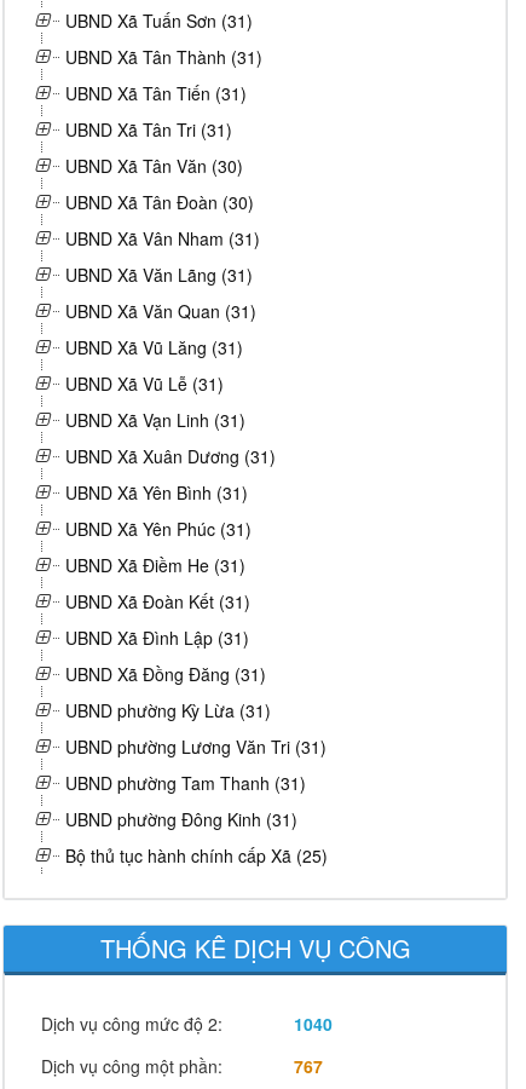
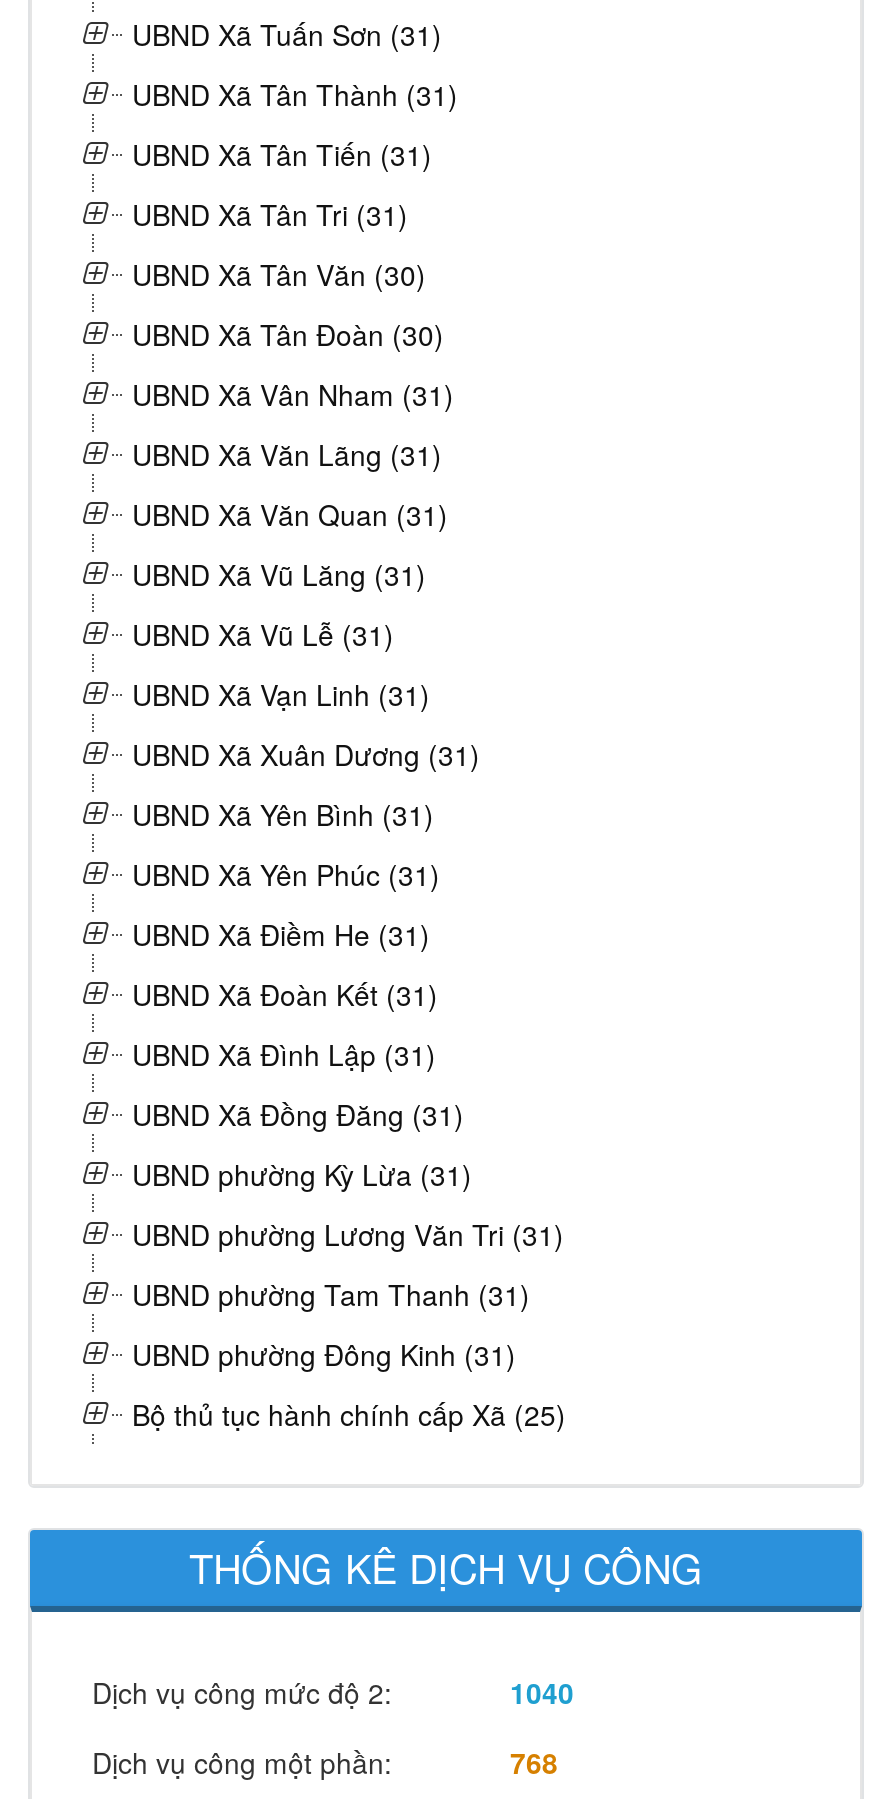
- 767
+ 768
